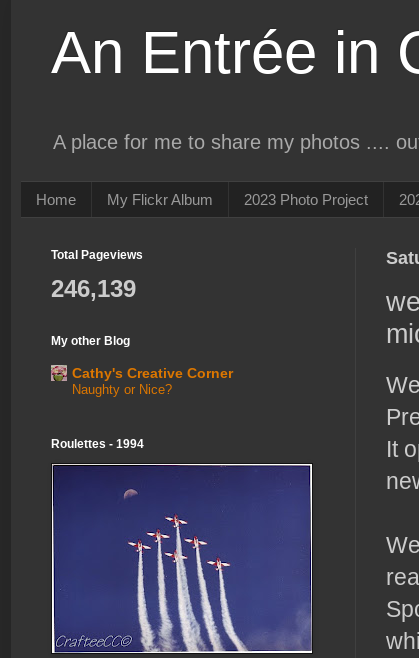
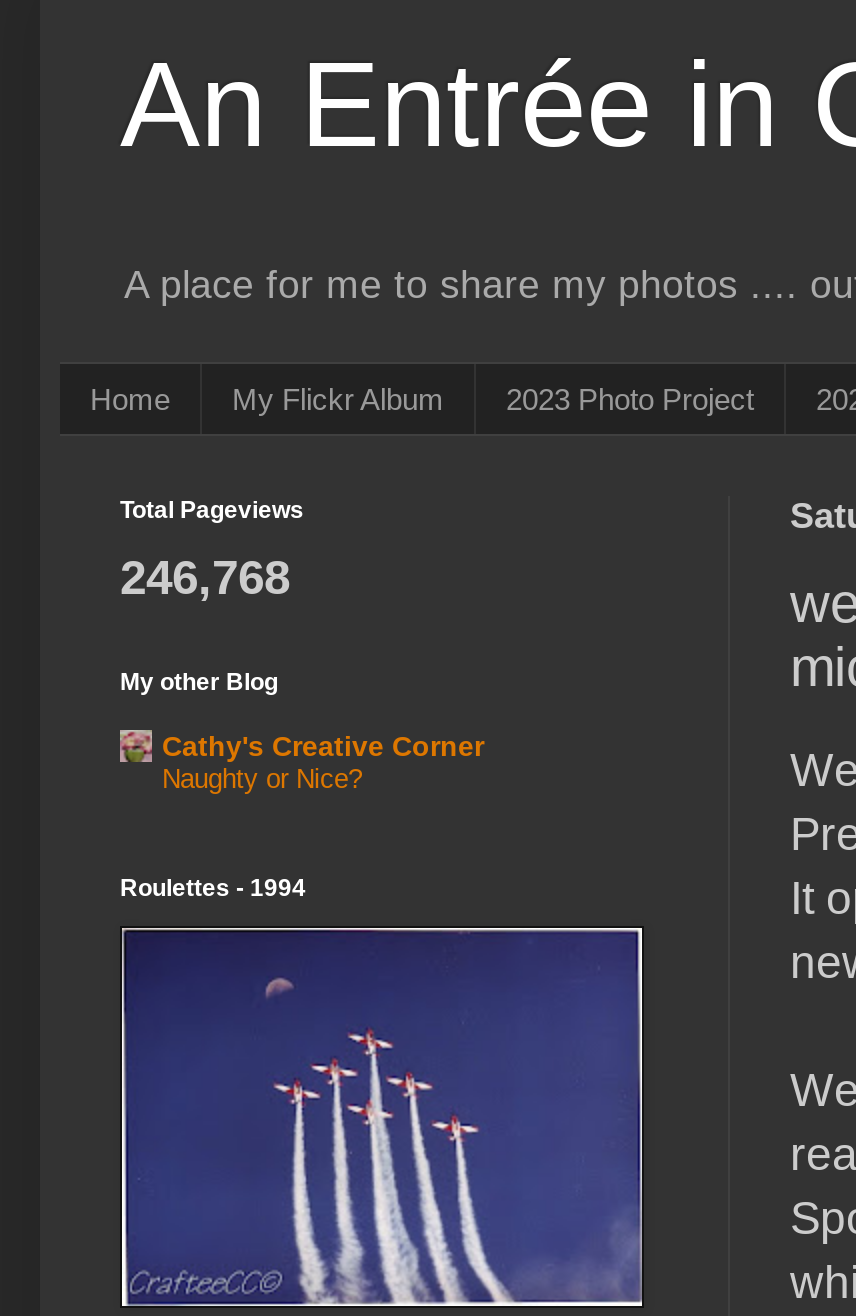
- 246,139
+ 246,768
